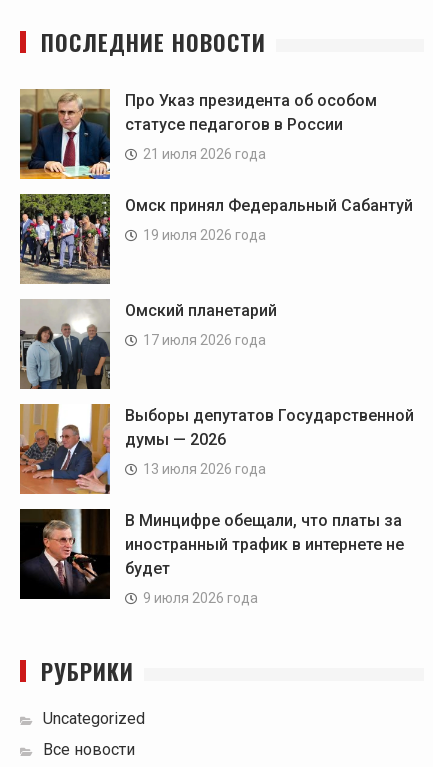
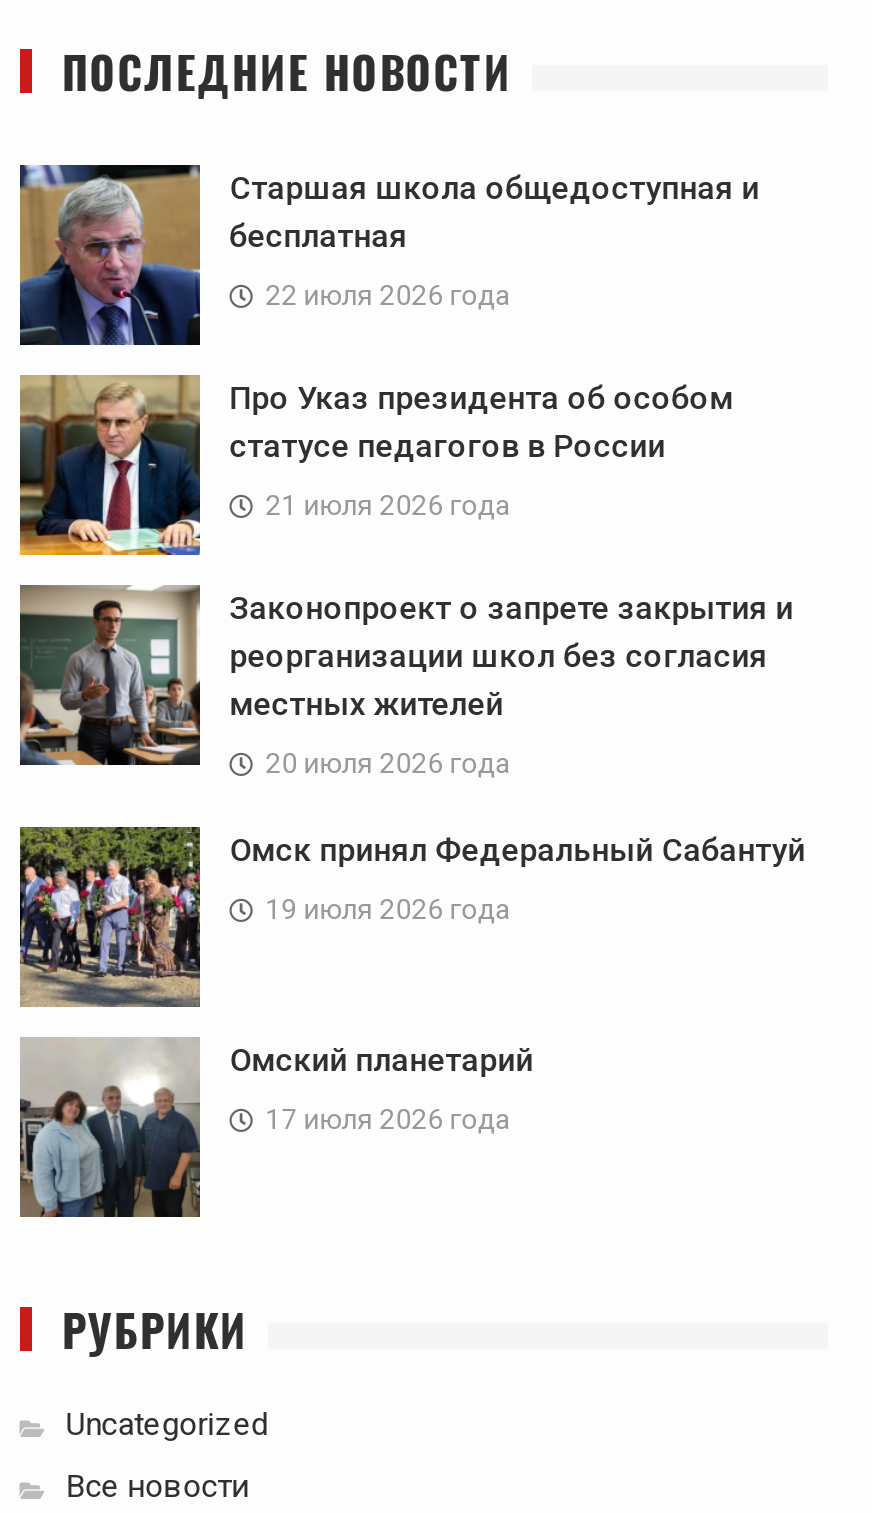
+ [image]
+ Старшая школа общедоступная и
+ бесплатная
+ 22 июля 2026 года

moved down: [image] | Про Указ президента об особом | статусе педагогов в России | 21 июля 2026 года

+ [image]
+ Законопроект о запрете закрытия и
+ реорганизации школ без согласия
+ местных жителей
+ 20 июля 2026 года

moved down: [image] | Омск принял Федеральный Сабантуй | 19 июля 2026 года | Омский планетарий | 17 июля 2026 года

- [image]
- Выборы депутатов Государственной
- думы — 2026
- 13 июля 2026 года
- В Минцифре обещали, что платы за
- иностранный трафик в интернете не
- будет
- 9 июля 2026 года

- [image]
